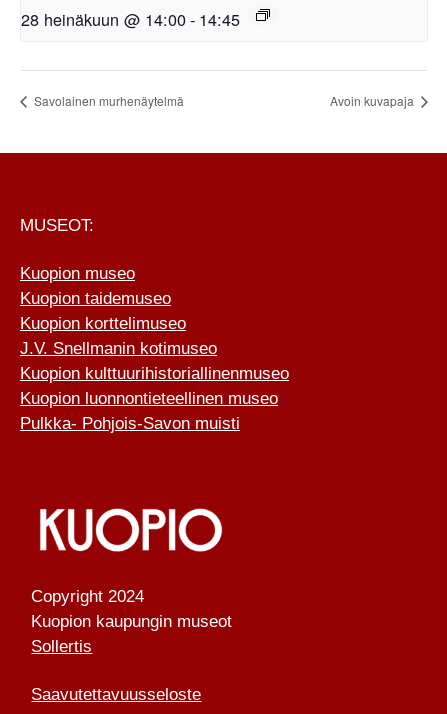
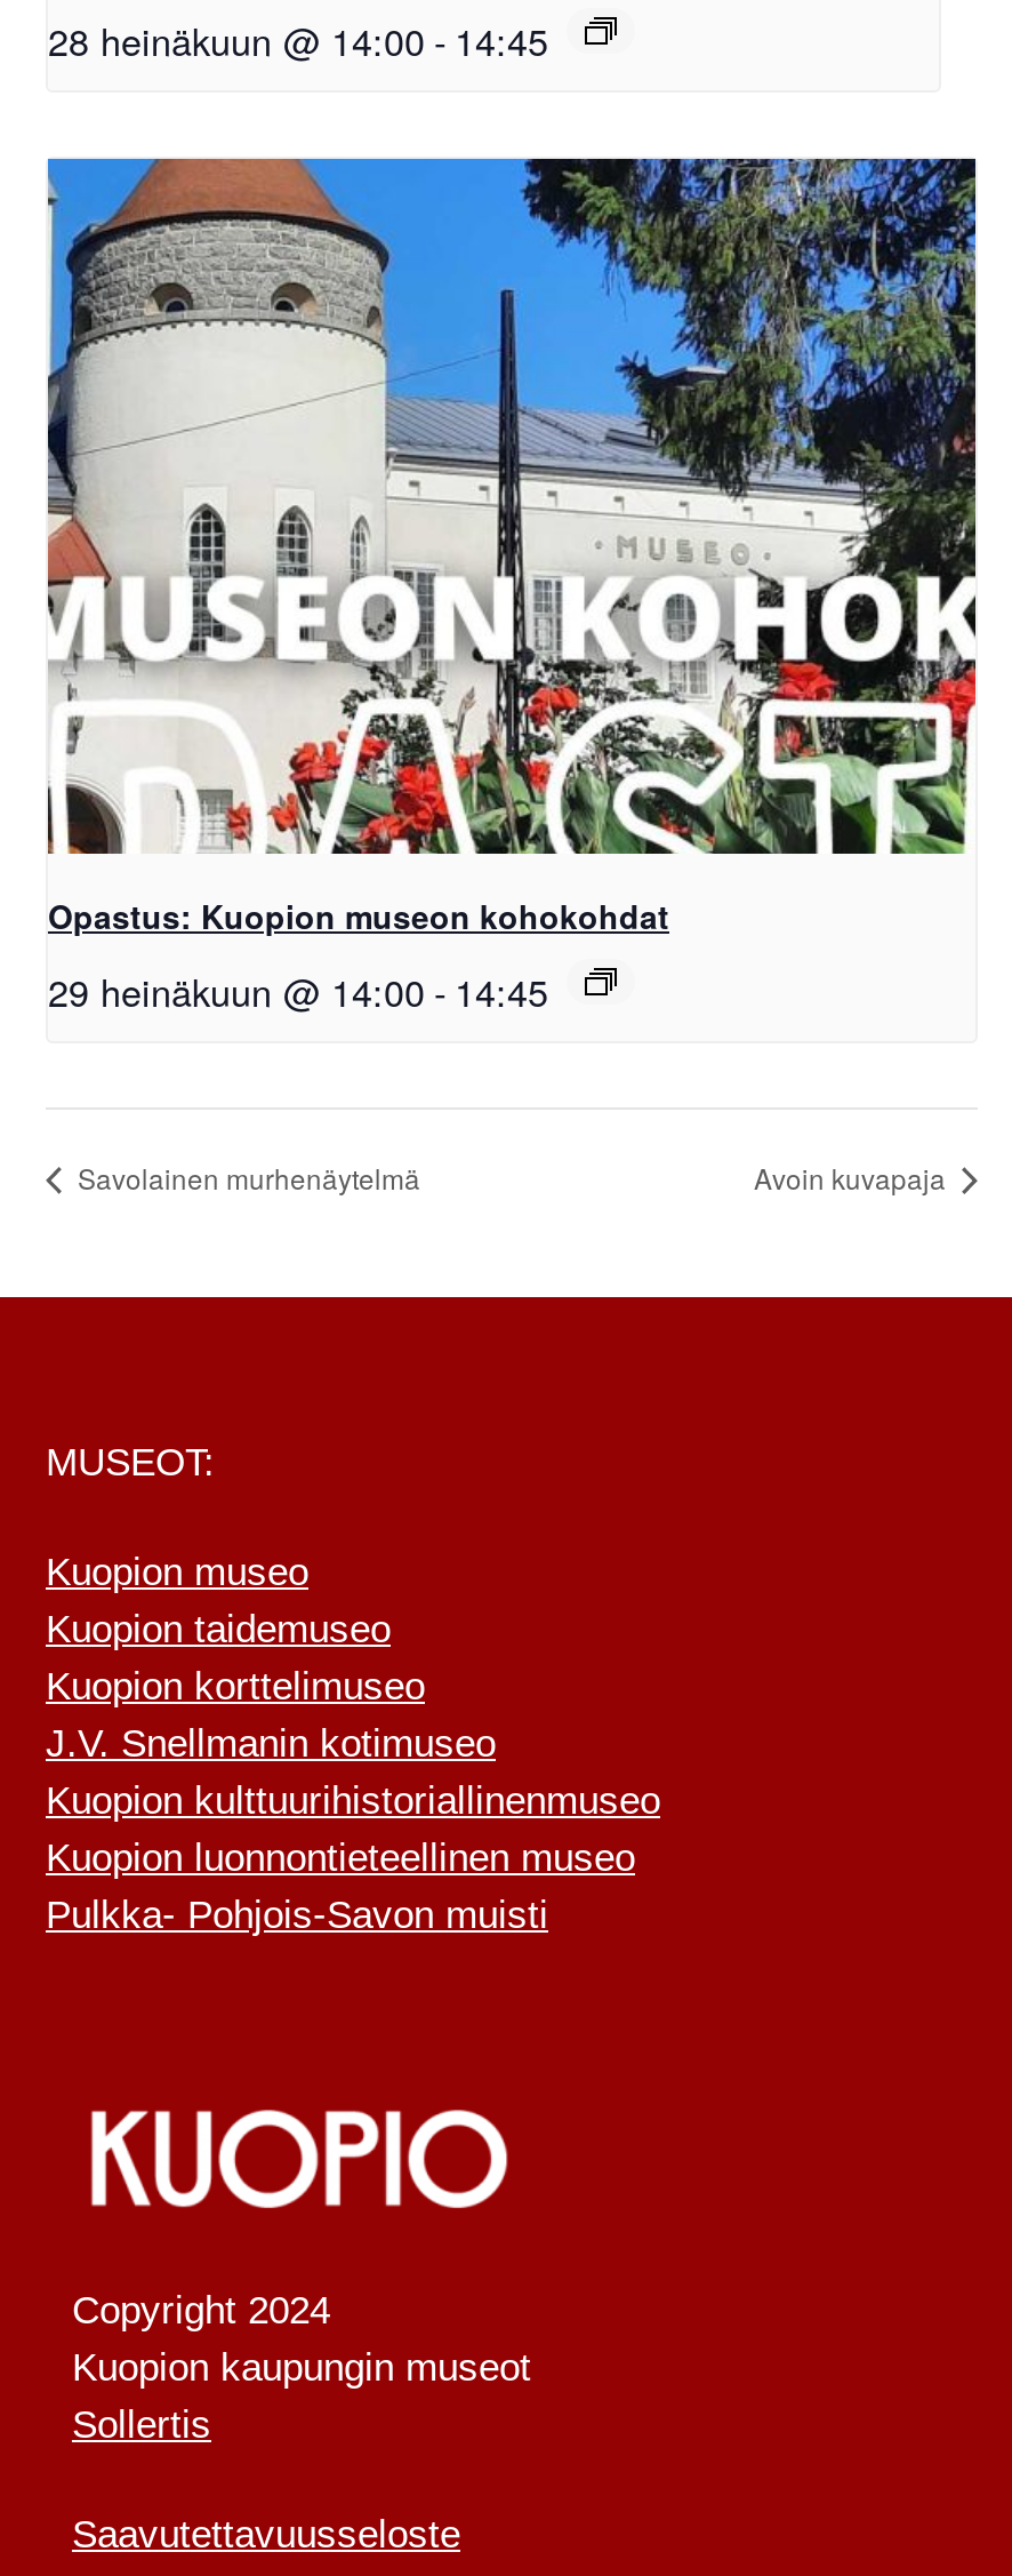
+ [image]
+ Opastus: Kuopion museon kohokohdat
+ 29 heinäkuun @ 14:00 - 14:45
